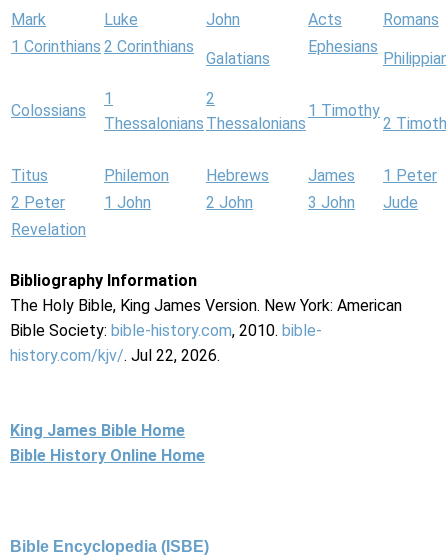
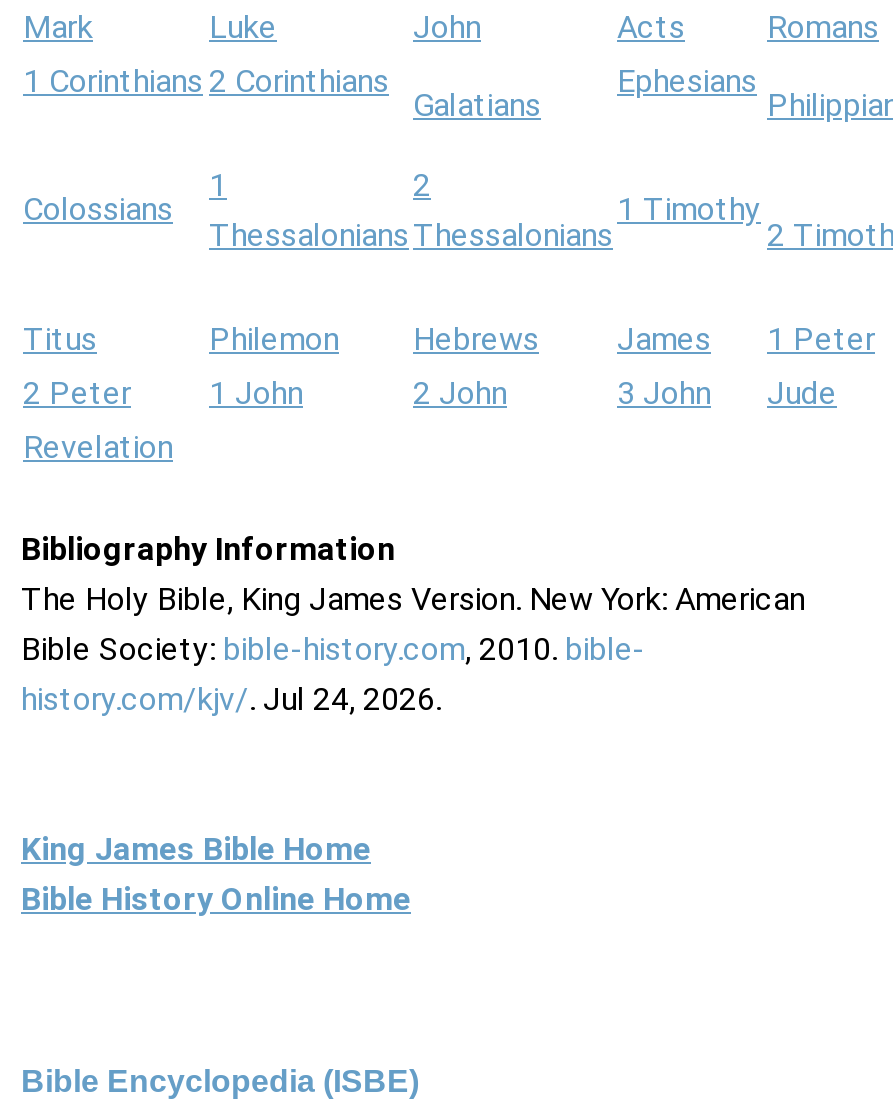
- history.com/kjv/. Jul 22, 2026.
+ history.com/kjv/. Jul 24, 2026.
